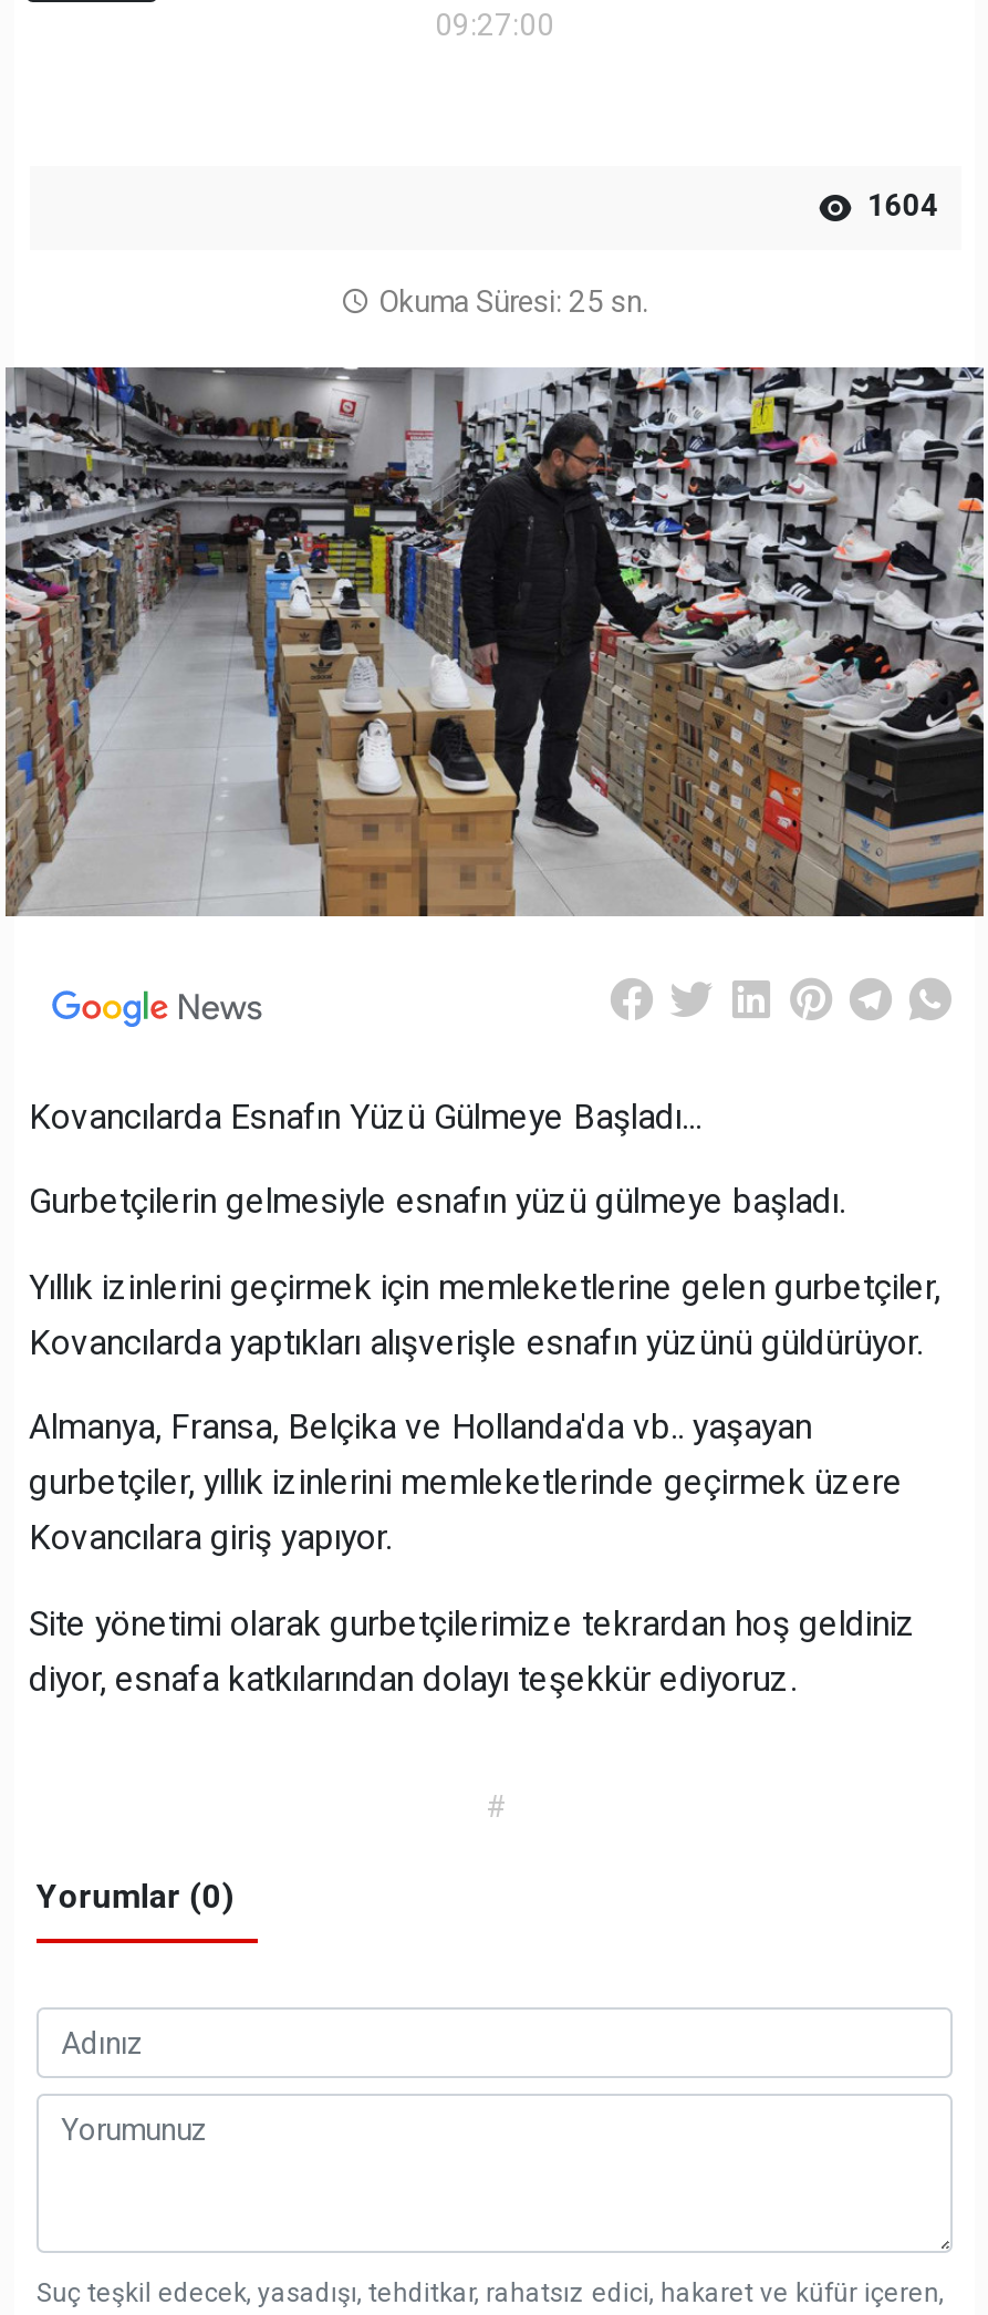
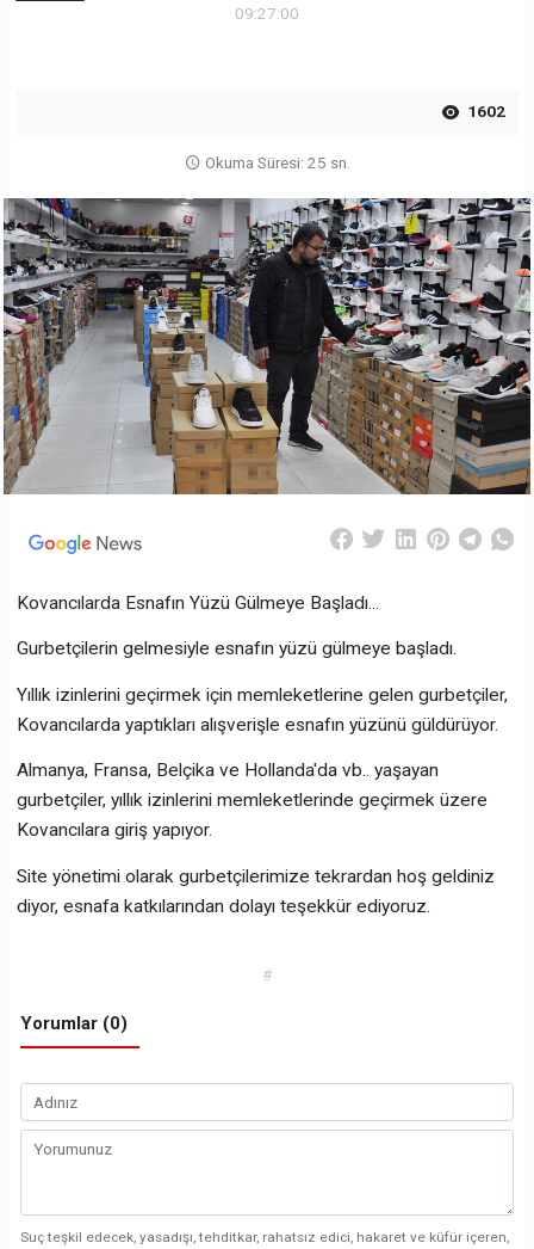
- 1604
+ 1602
